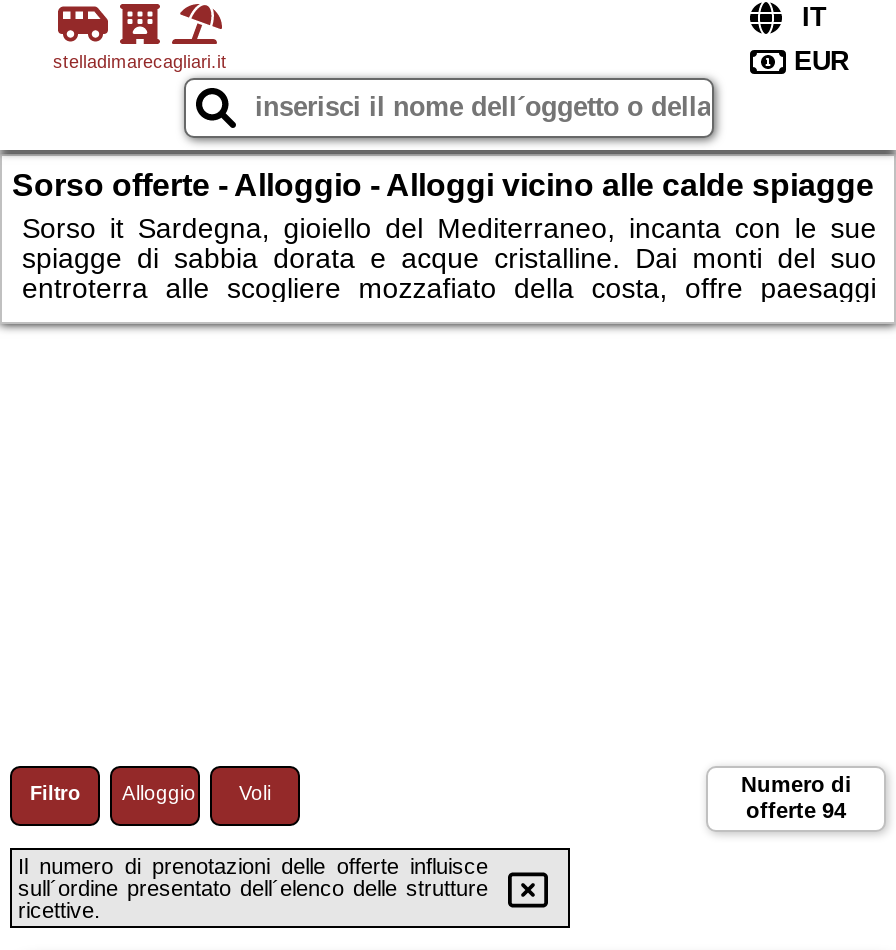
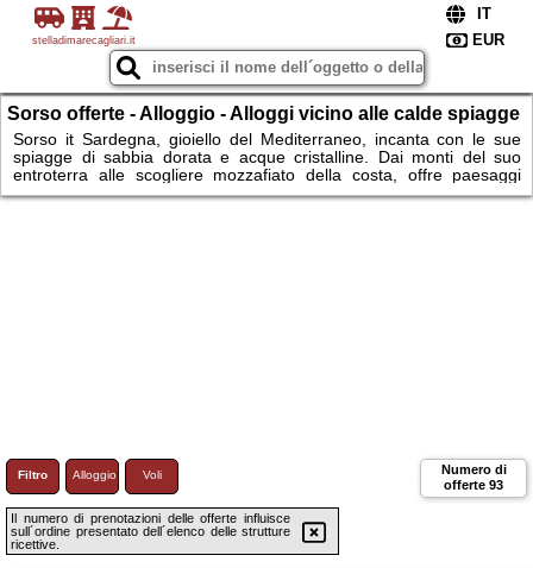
- offerte 94
+ offerte 93
